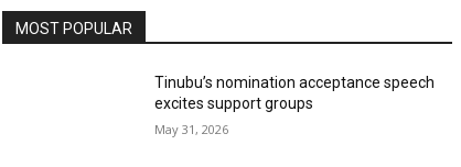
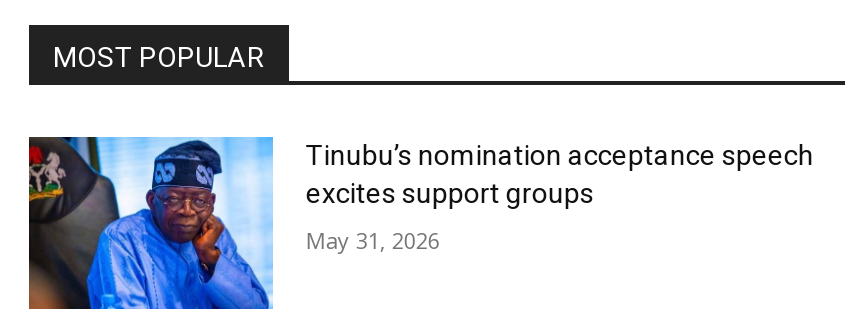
+ [image]
